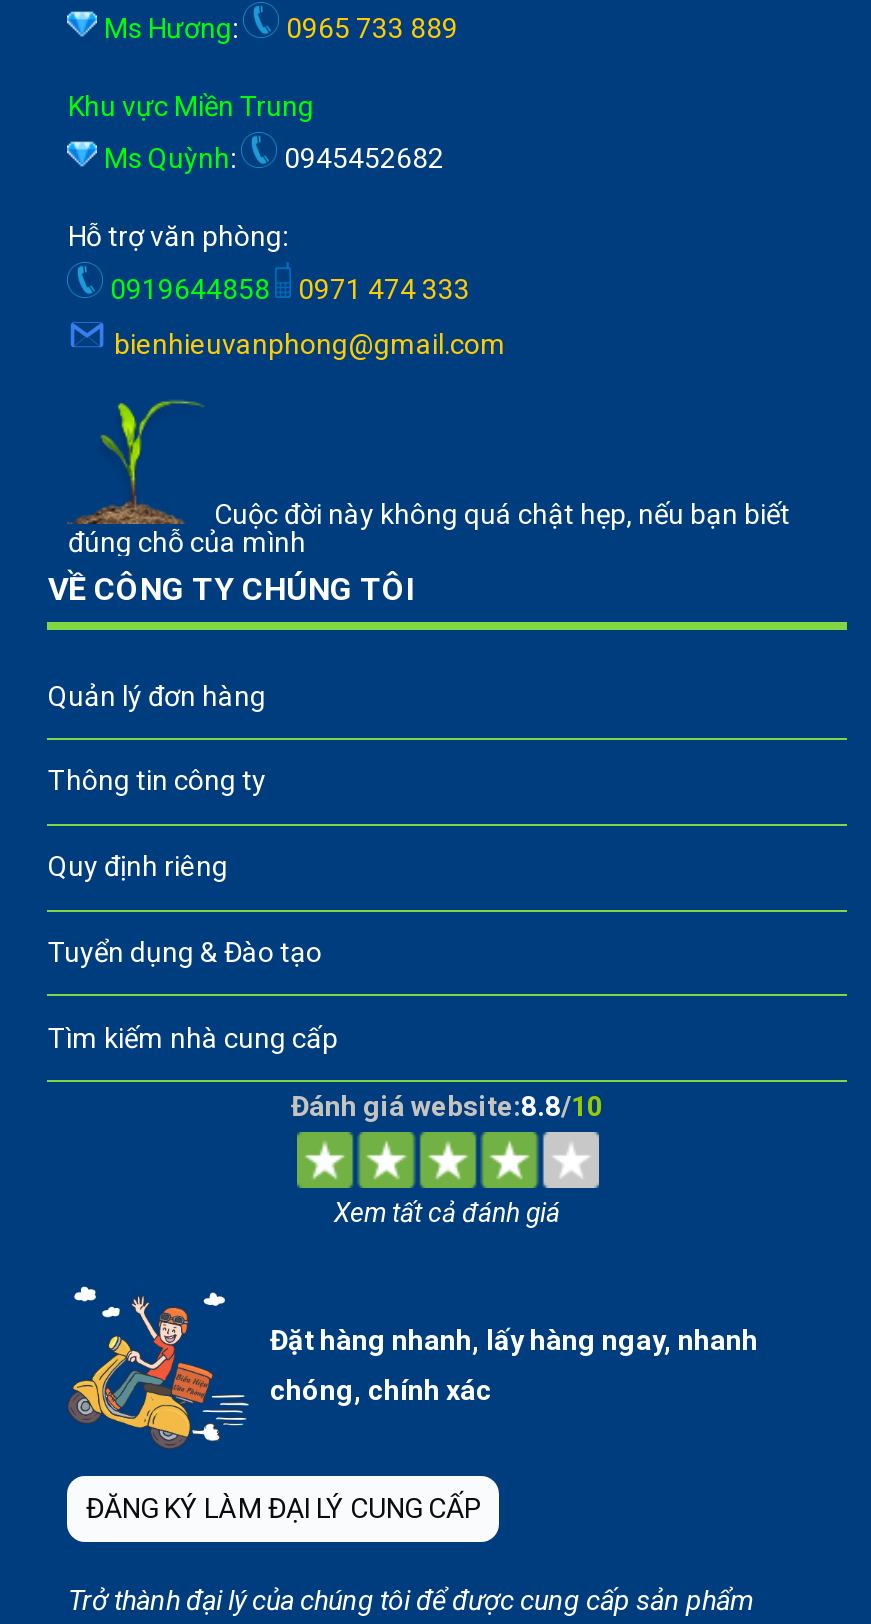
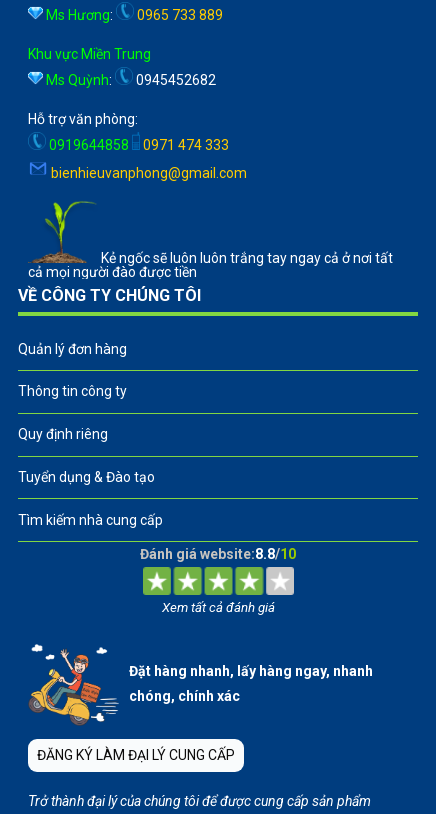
- Cuộc đời này không quá chật hẹp, nếu bạn biết
- đúng chỗ của mình
+ Kẻ ngốc sẽ luôn luôn trắng tay ngay cả ở nơi tất
+ cả mọi người đào được tiền
